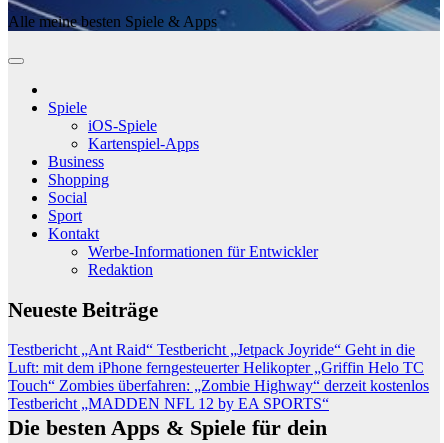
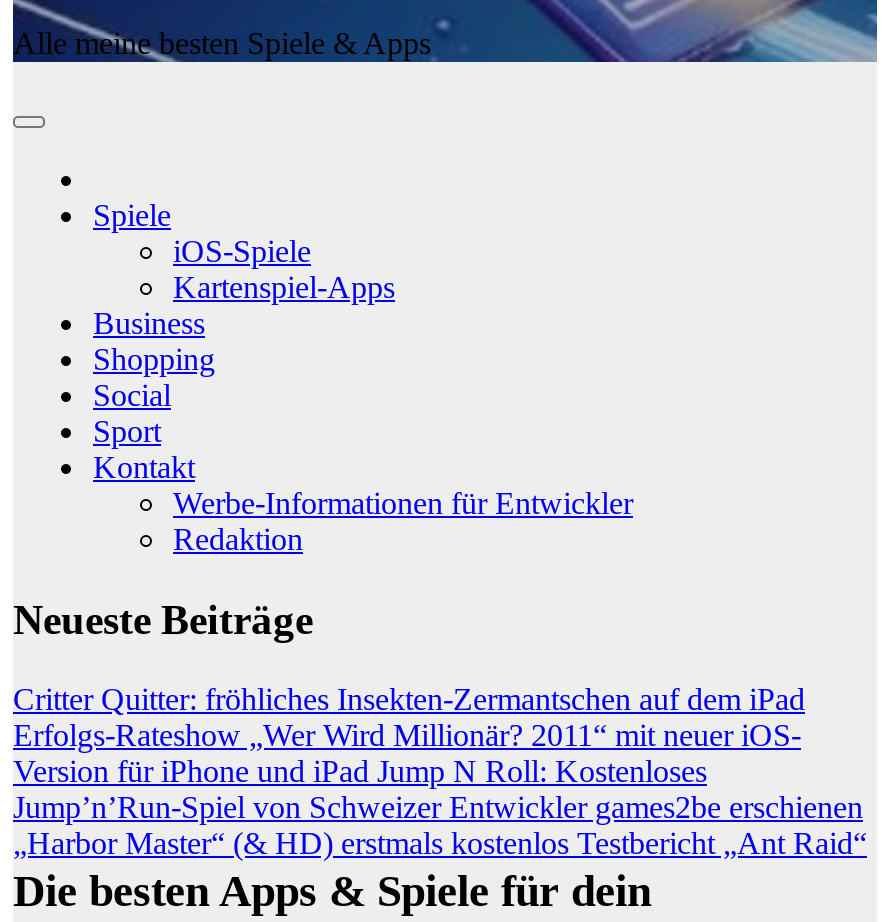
- Testbericht „Ant Raid“ Testbericht „Jetpack Joyride“ Geht in die
- Luft: mit dem iPhone ferngesteuerter Helikopter „Griffin Helo TC
- Touch“ Zombies überfahren: „Zombie Highway“ derzeit kostenlos
- Testbericht „MADDEN NFL 12 by EA SPORTS“
+ Critter Quitter: fröhliches Insekten-Zermantschen auf dem iPad
+ Erfolgs-Rateshow „Wer Wird Millionär? 2011“ mit neuer iOS-
+ Version für iPhone und iPad Jump N Roll: Kostenloses
+ Jump’n’Run-Spiel von Schweizer Entwickler games2be erschienen
+ „Harbor Master“ (& HD) erstmals kostenlos Testbericht „Ant Raid“
